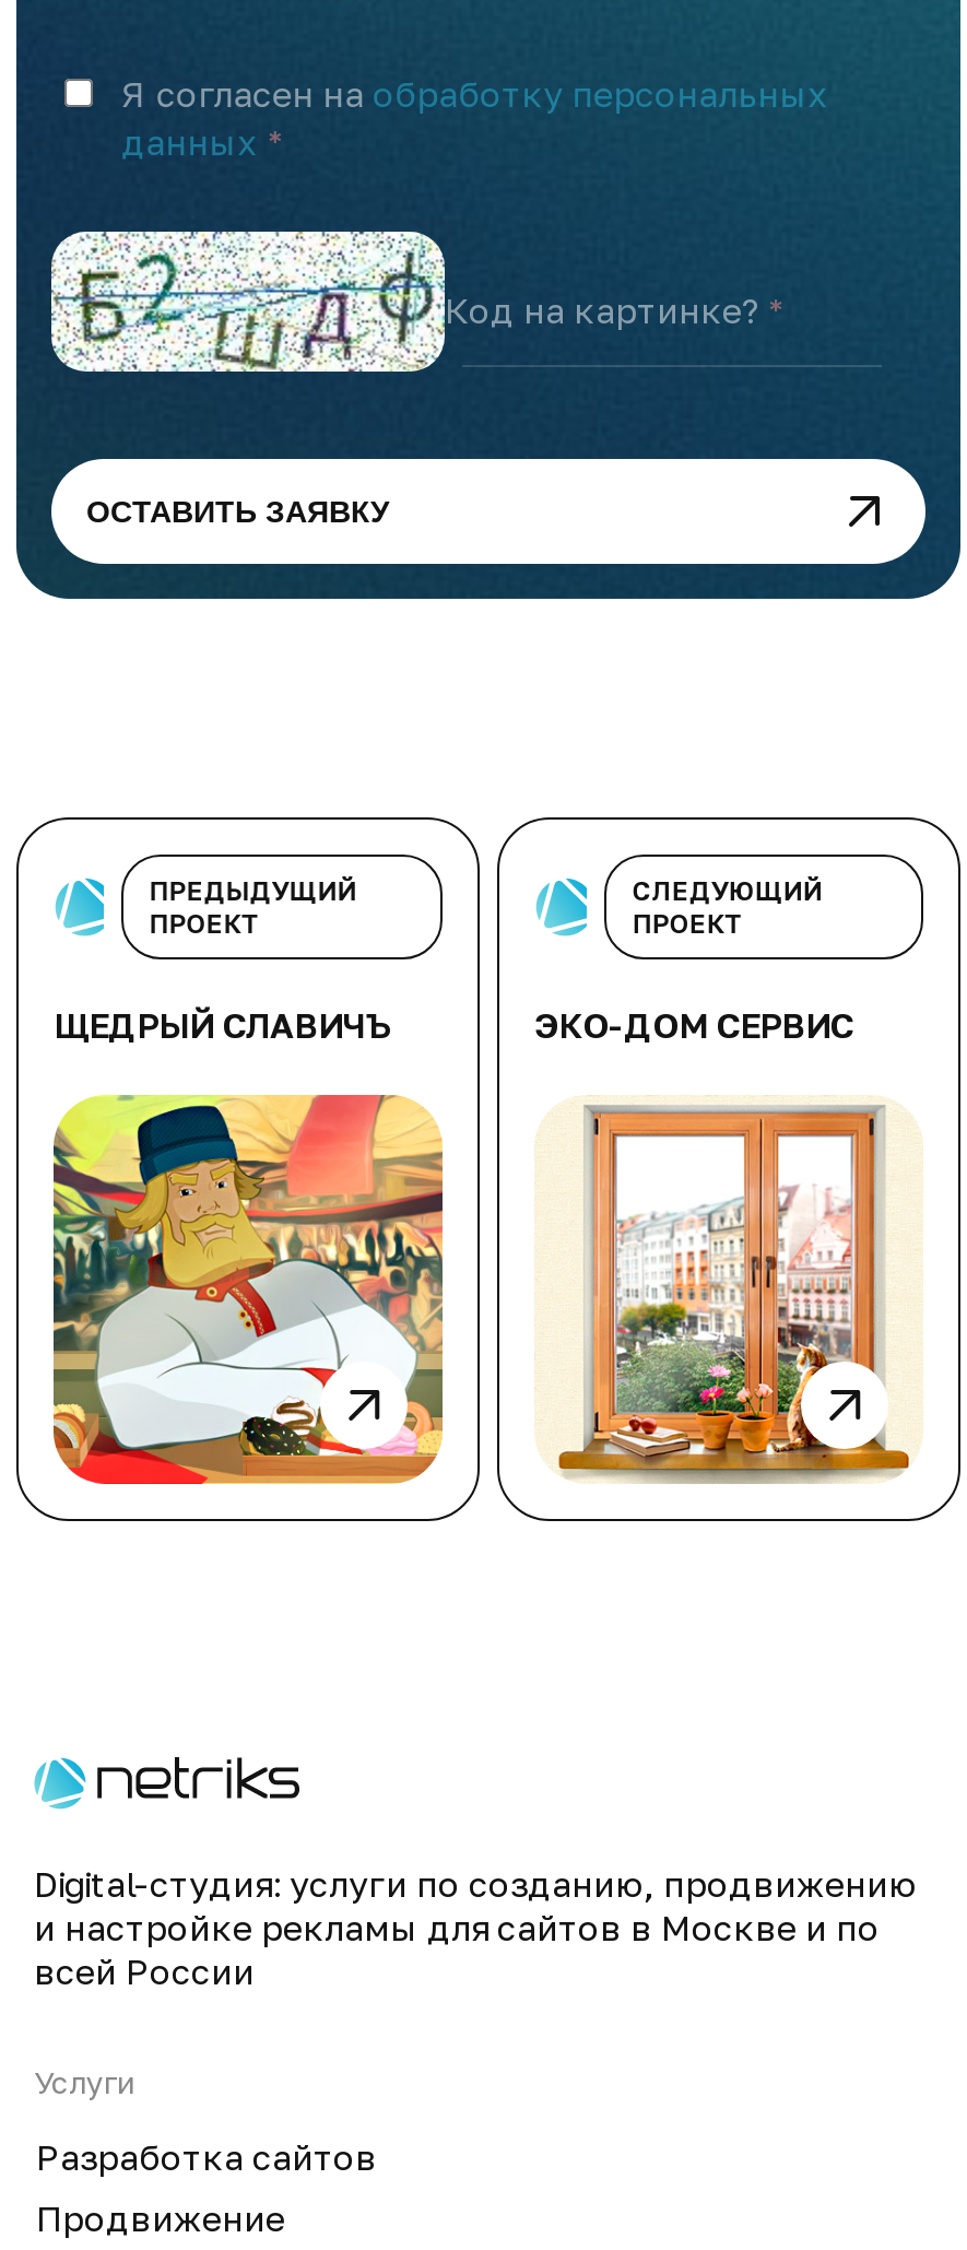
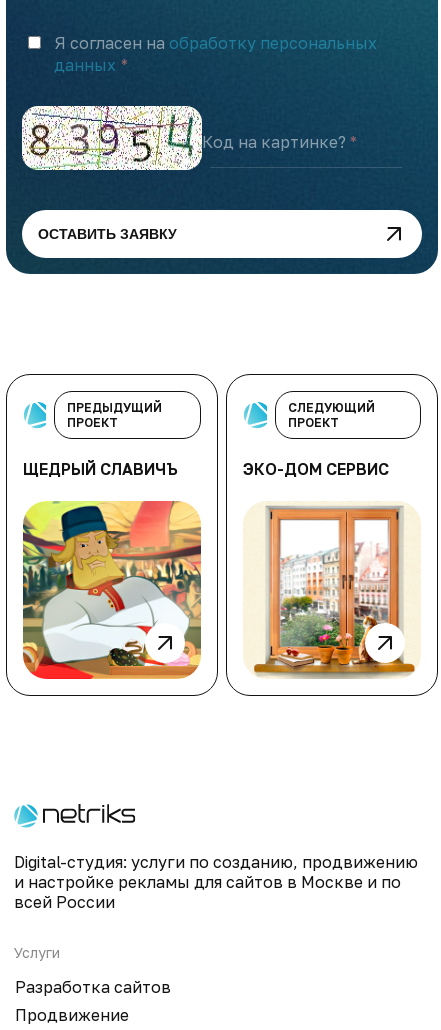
- [image]
+ [image]
